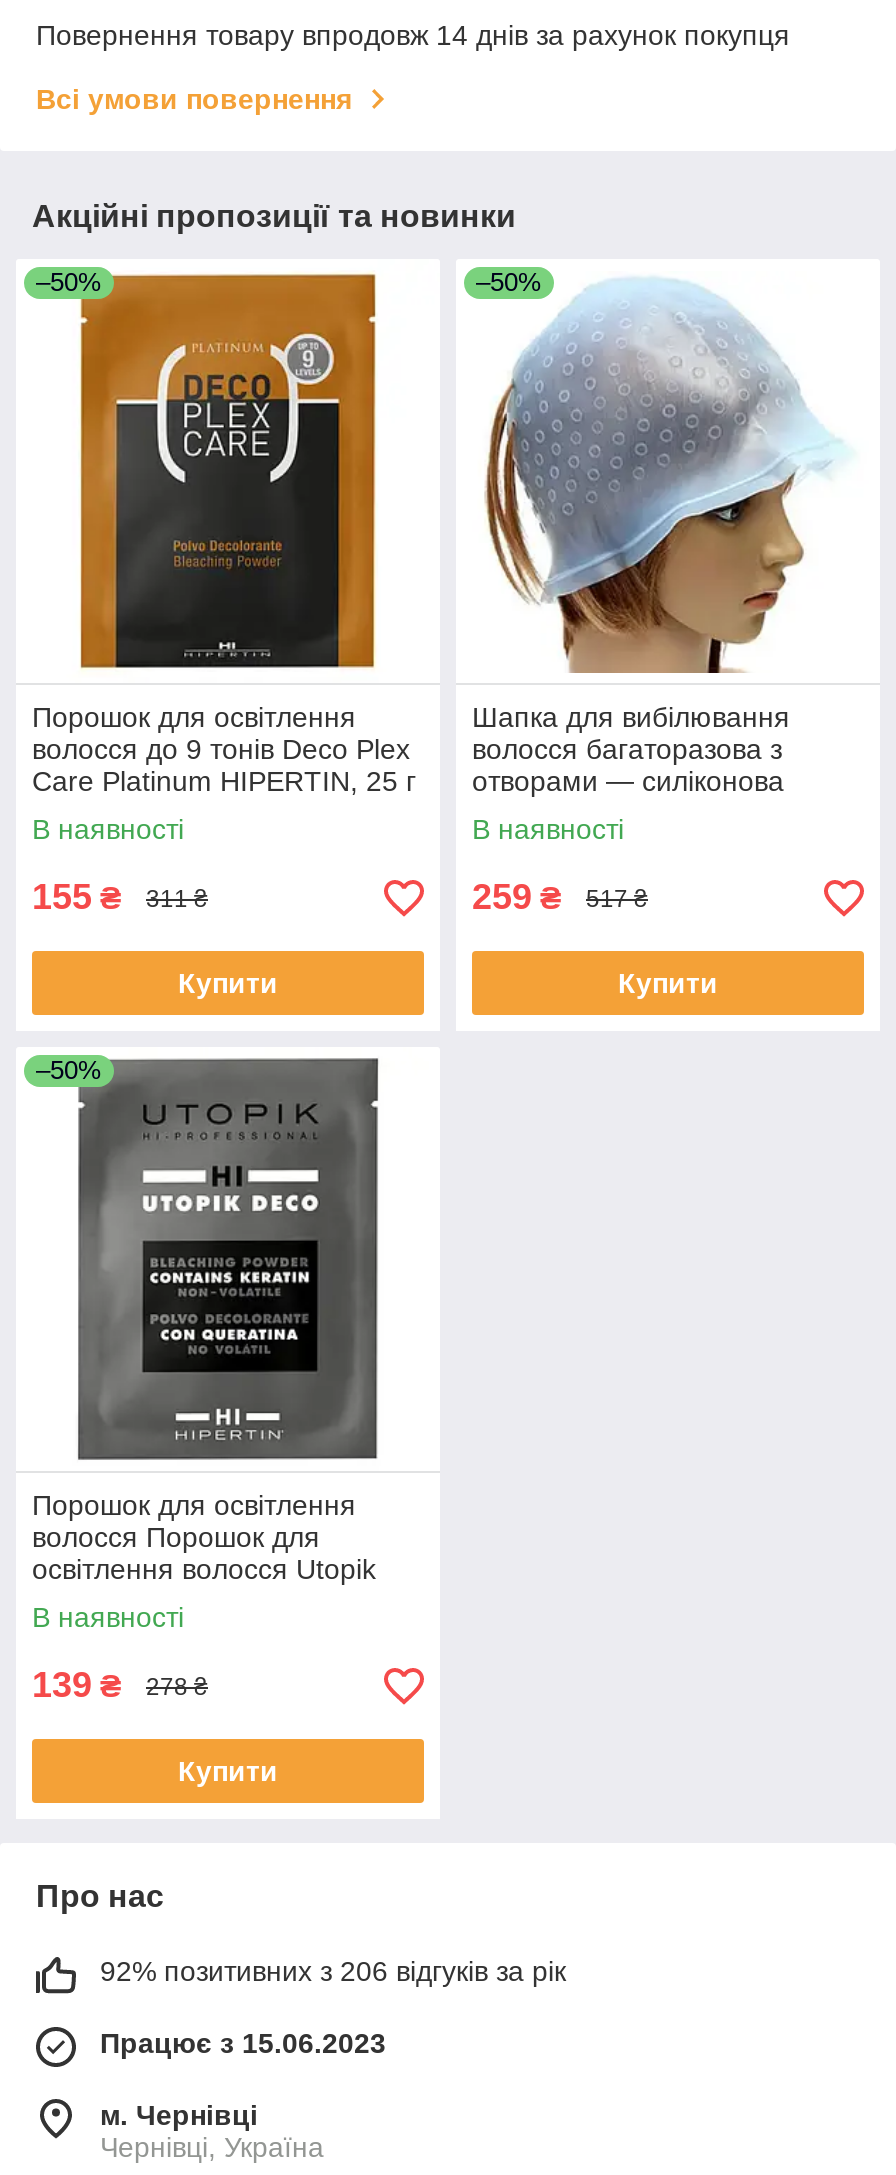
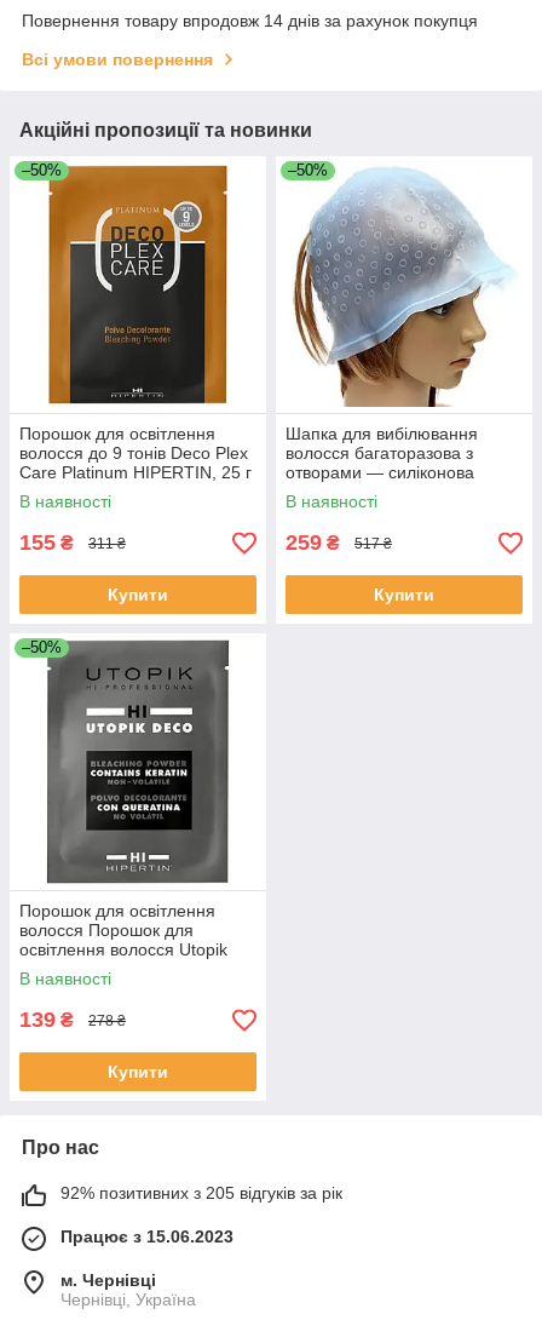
- 92% позитивних з 206 відгуків за рік
+ 92% позитивних з 205 відгуків за рік
